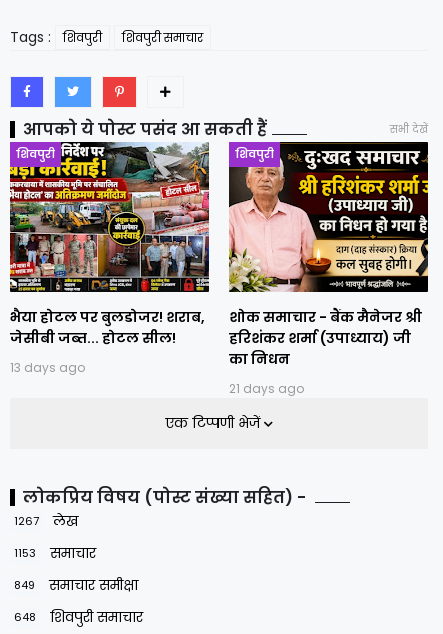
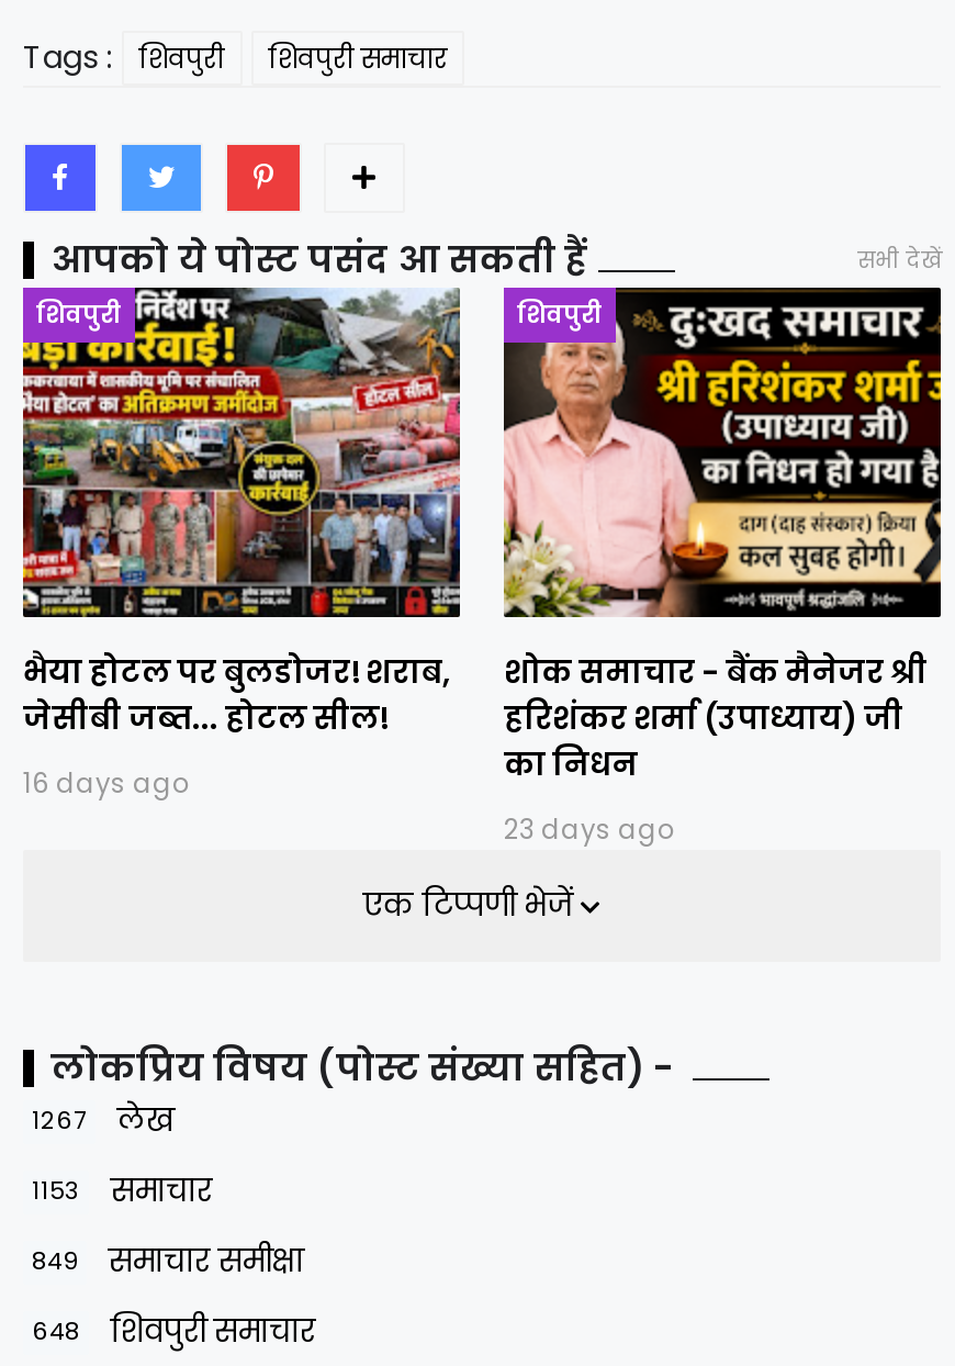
- 13 days ago
+ 16 days ago

- 21 days ago
+ 23 days ago
